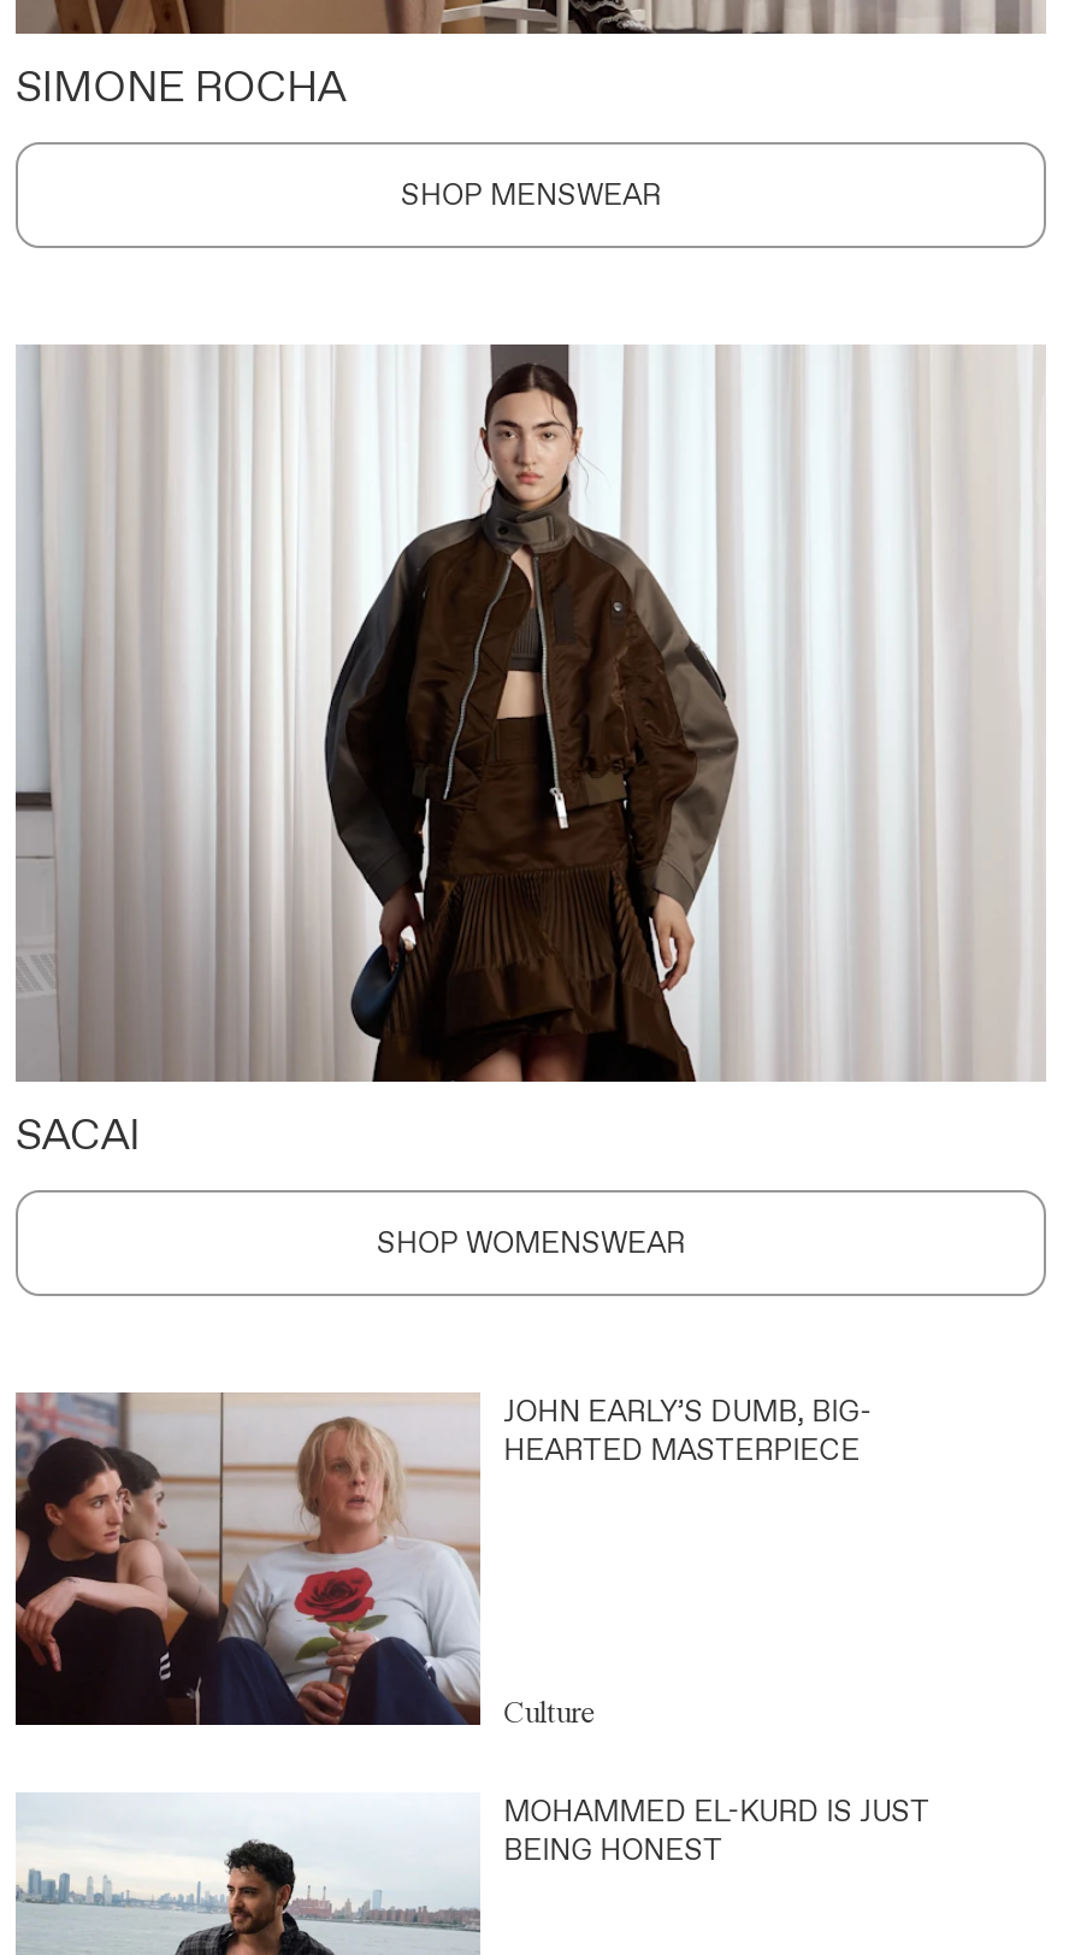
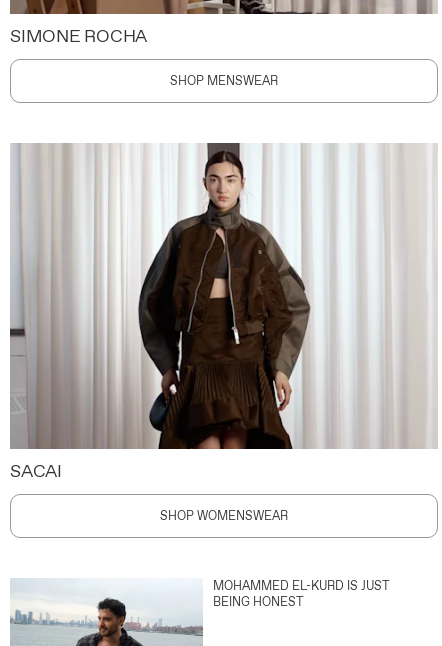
- [image]
- JOHN EARLY’S DUMB, BIG-
- HEARTED MASTERPIECE

- Culture
